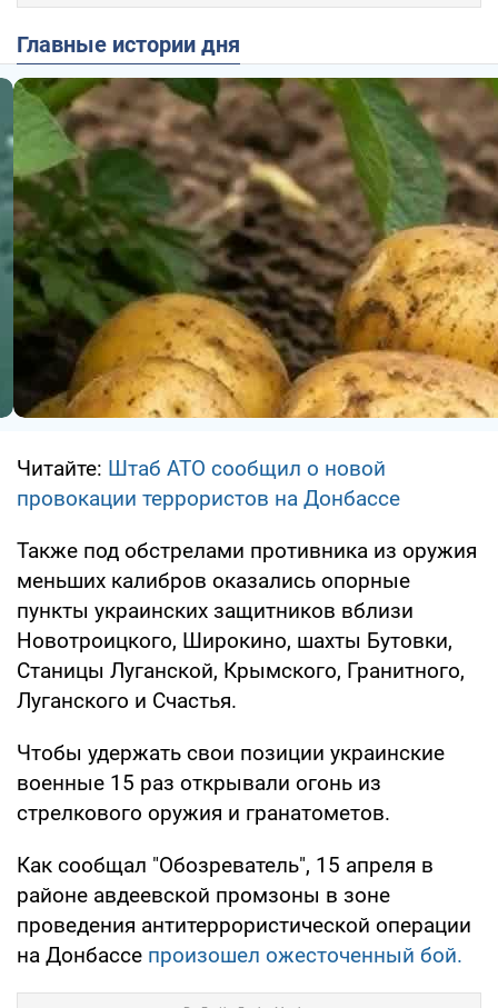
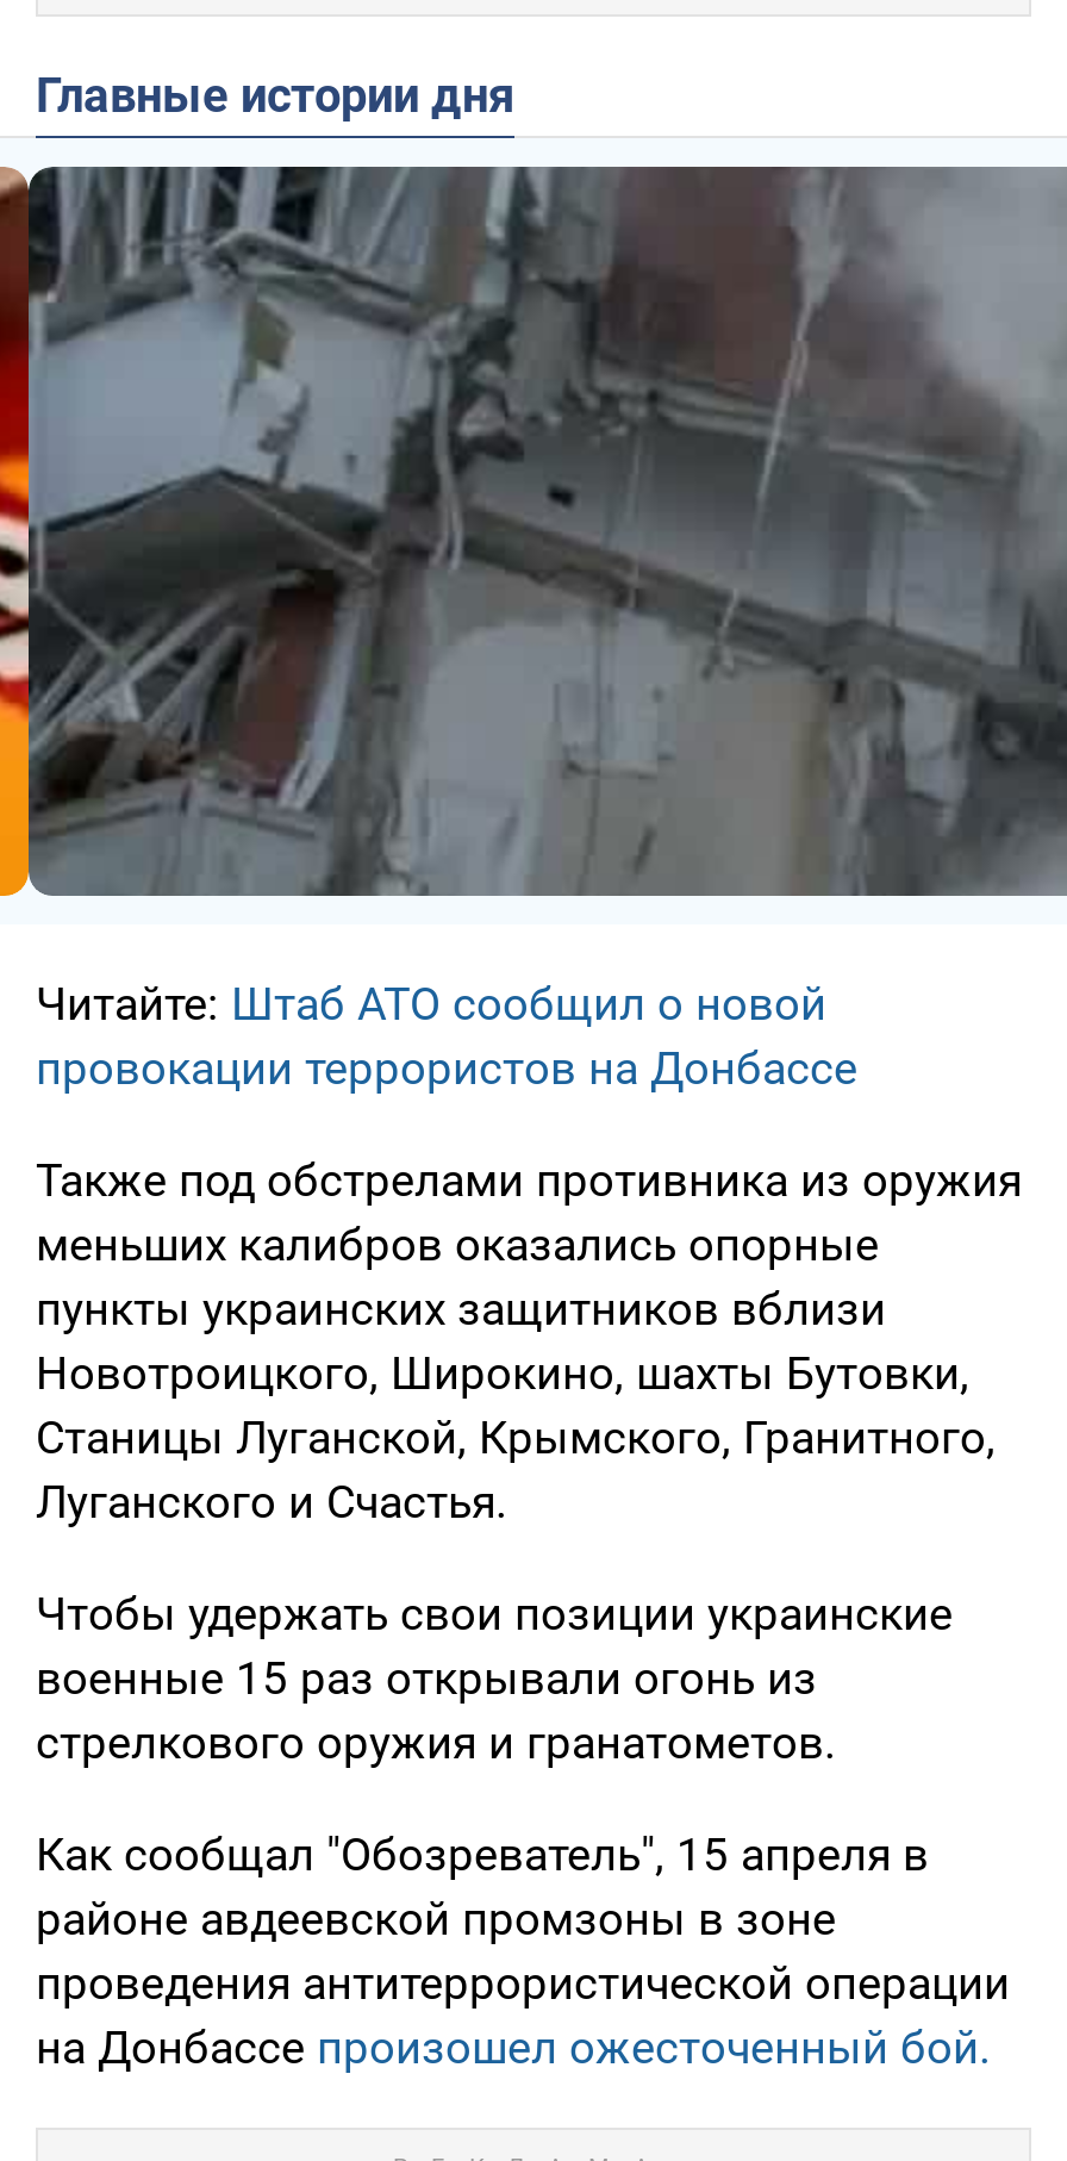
- [image]
+ [image]
